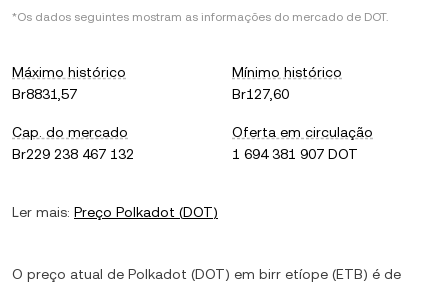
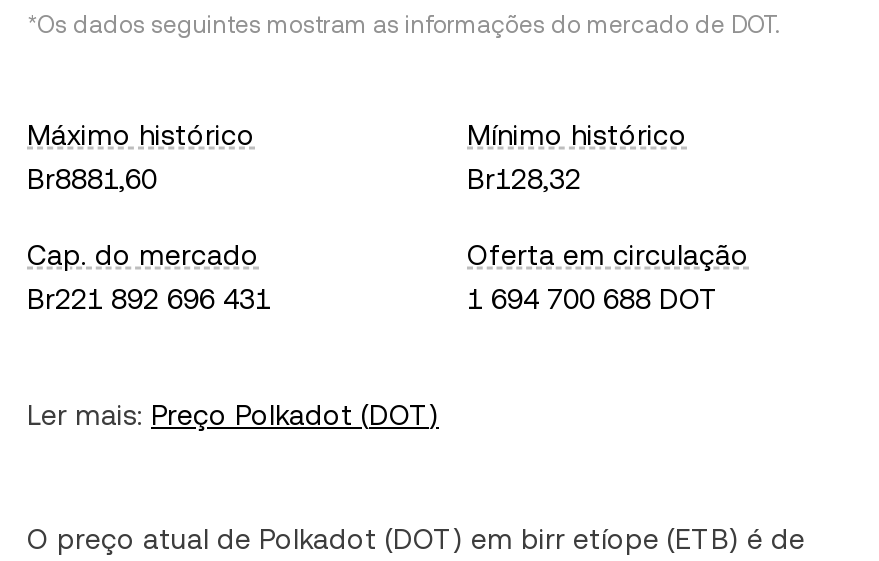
- Br8831,57
+ Br8881,60

- Br127,60
+ Br128,32

- Br229 238 467 132
+ Br221 892 696 431

- 1 694 381 907 DOT
+ 1 694 700 688 DOT
